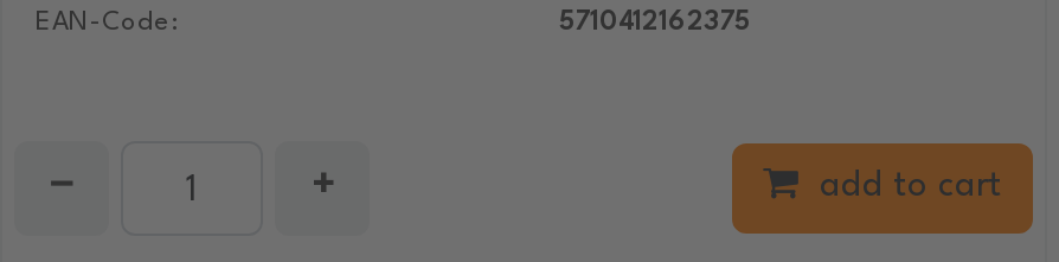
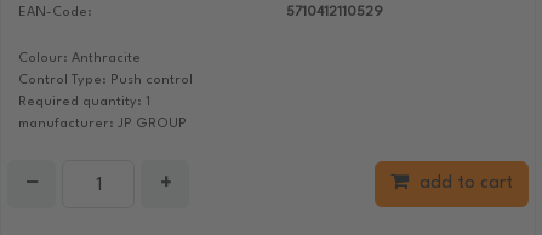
- 5710412162375
+ 5710412110529
+ Colour: Anthracite
+ Control Type: Push control
+ Required quantity: 1
+ manufacturer: JP GROUP
